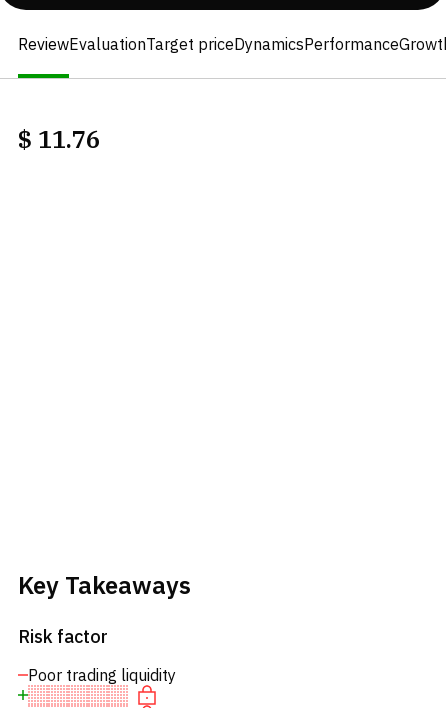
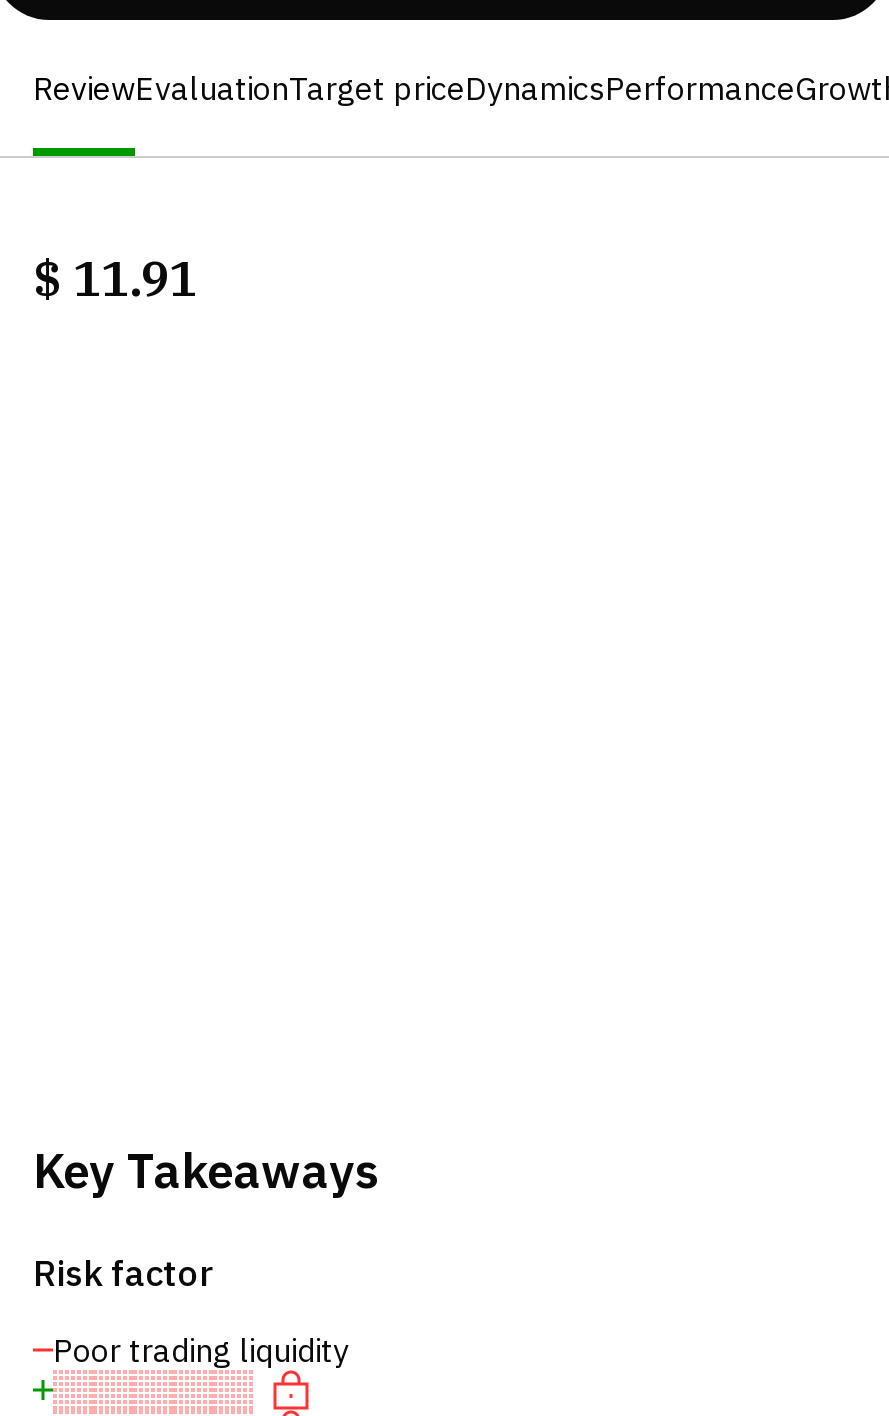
- $ 11.76
+ $ 11.91
